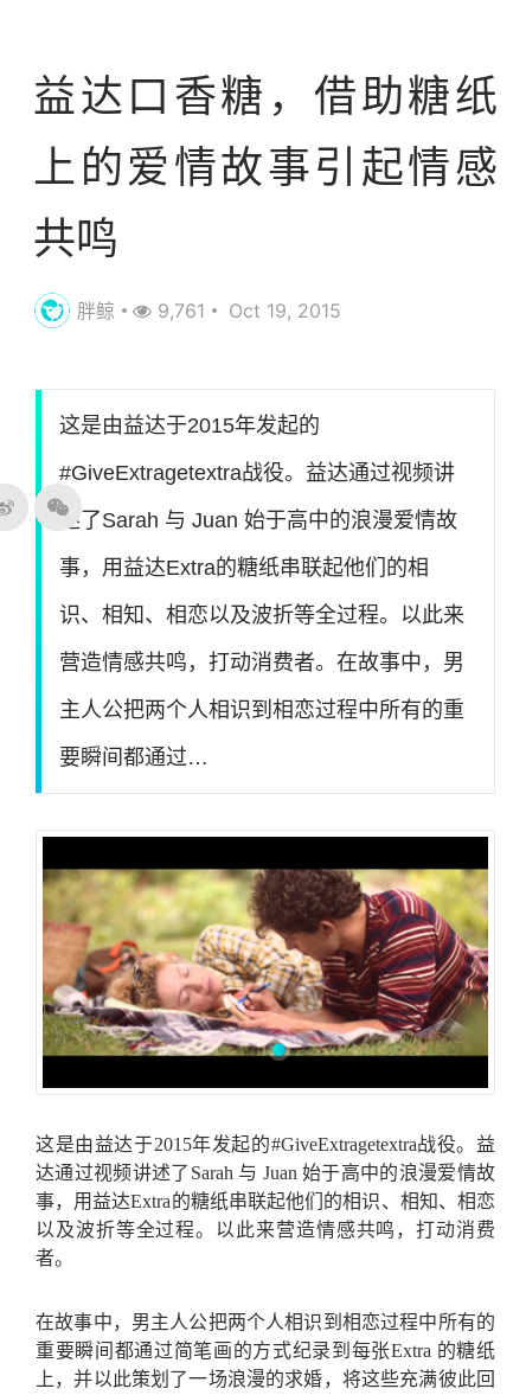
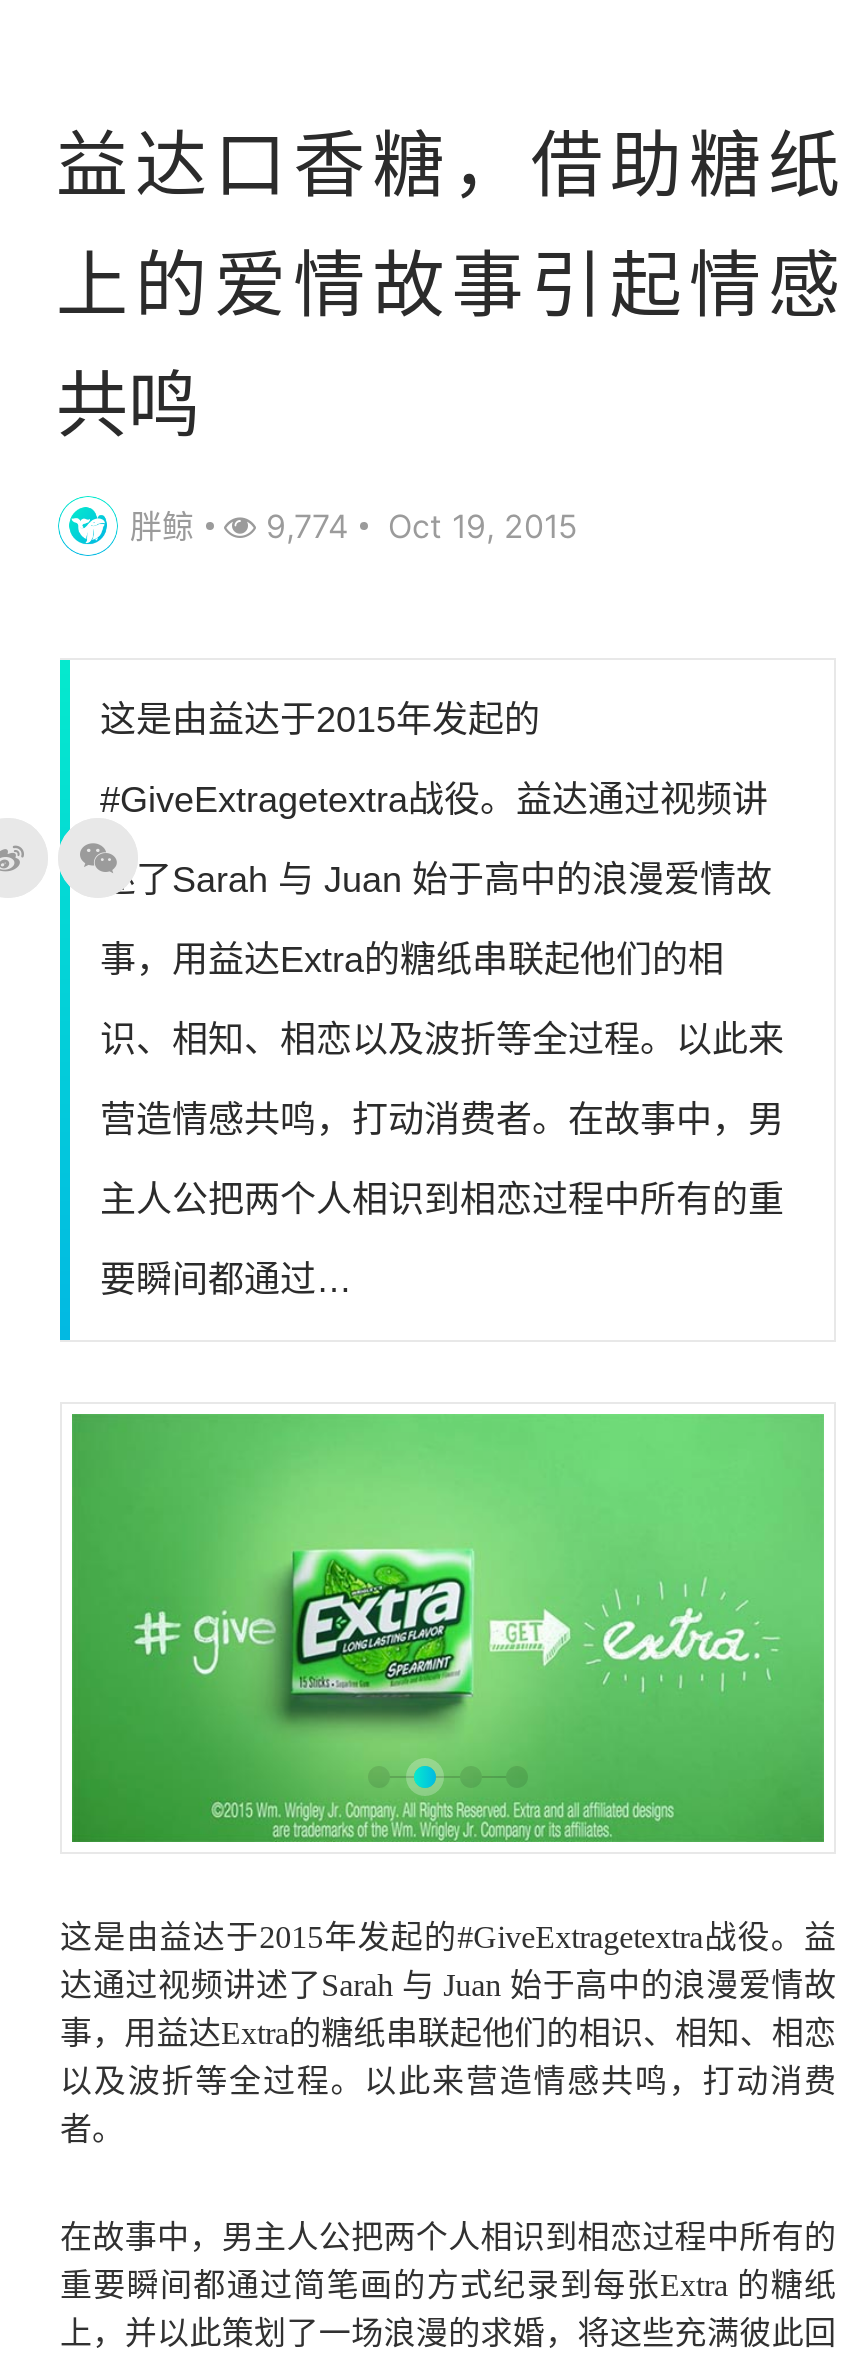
- 胖鲸 9,761 Oct 19, 2015
+ 胖鲸 9,774 Oct 19, 2015

- [image]
+ [image]
